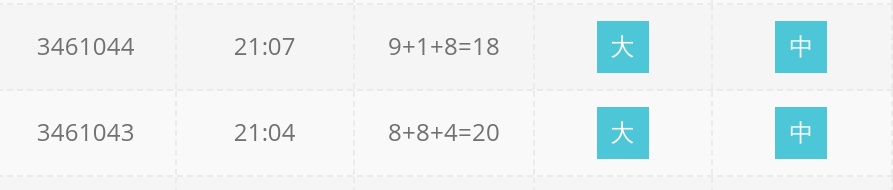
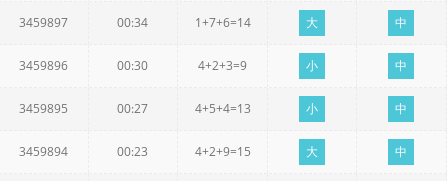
- 3461044
+ 3459897

- 21:07
+ 00:34

- 9+1+8=18
+ 1+7+6=14

- 3461043
- 21:04
- 8+8+4=20
+ 3459896
+ 00:30
+ 4+2+3=9
+ 小
+ 中
+ 3459895
+ 00:27
+ 4+5+4=13
+ 小
+ 中
+ 3459894
+ 00:23
+ 4+2+9=15
